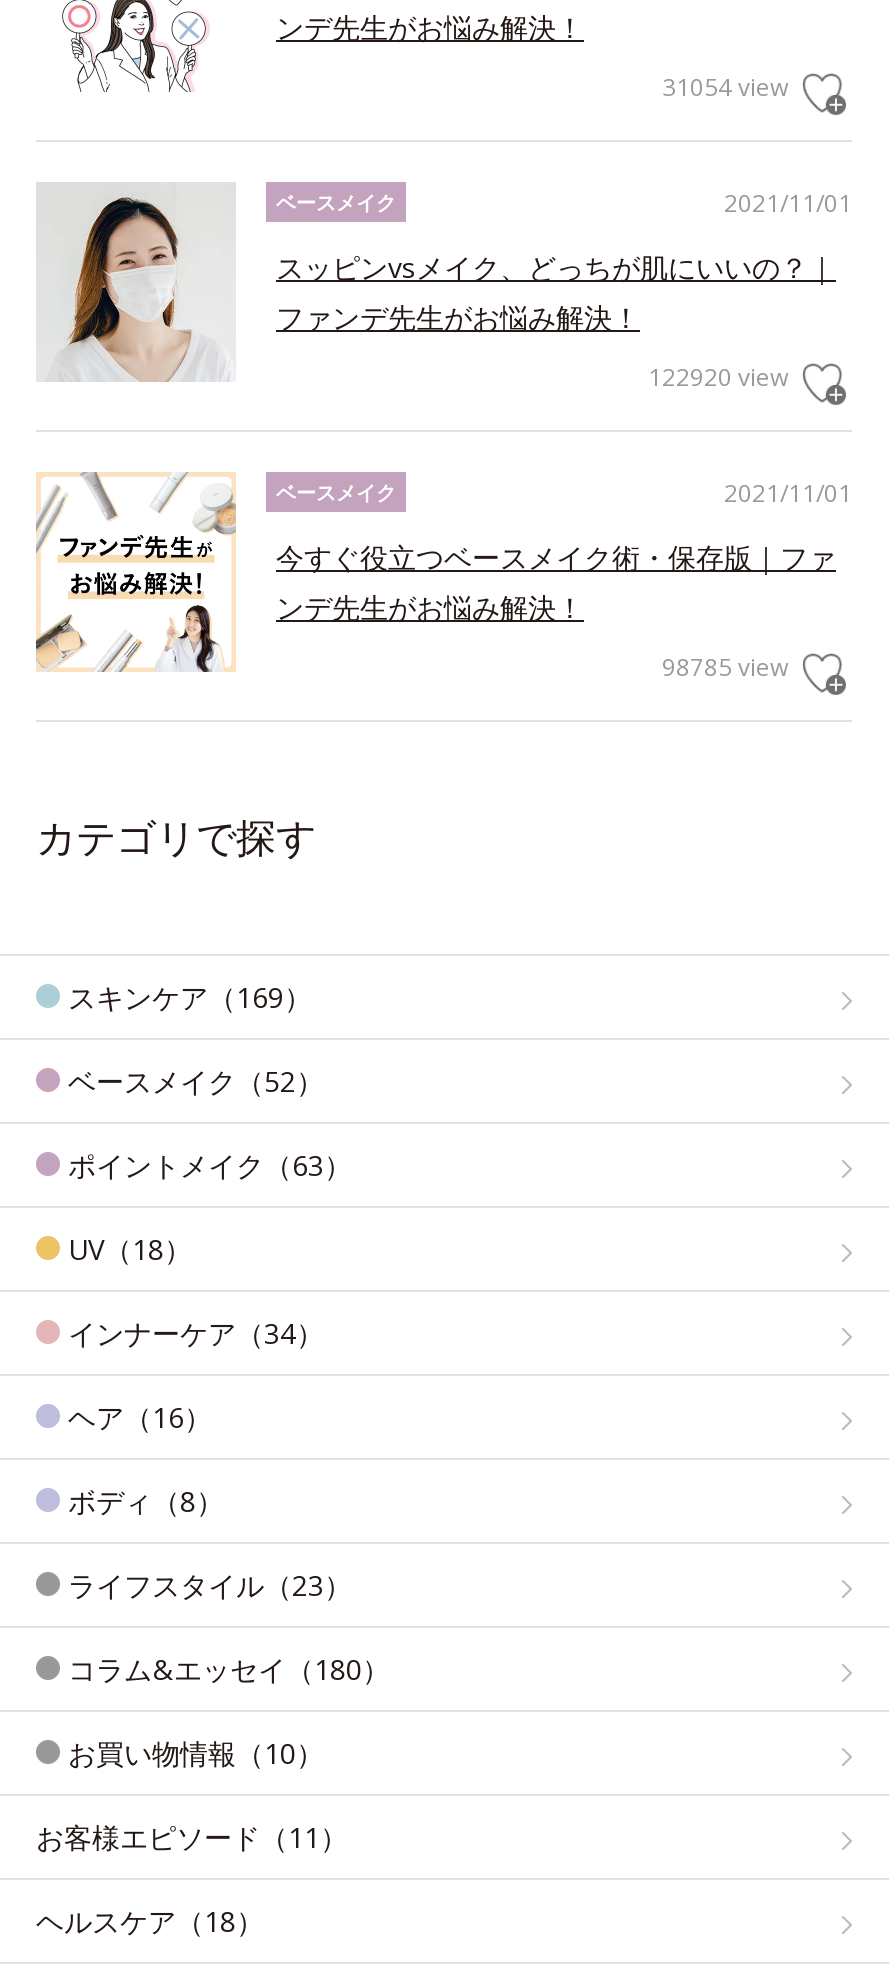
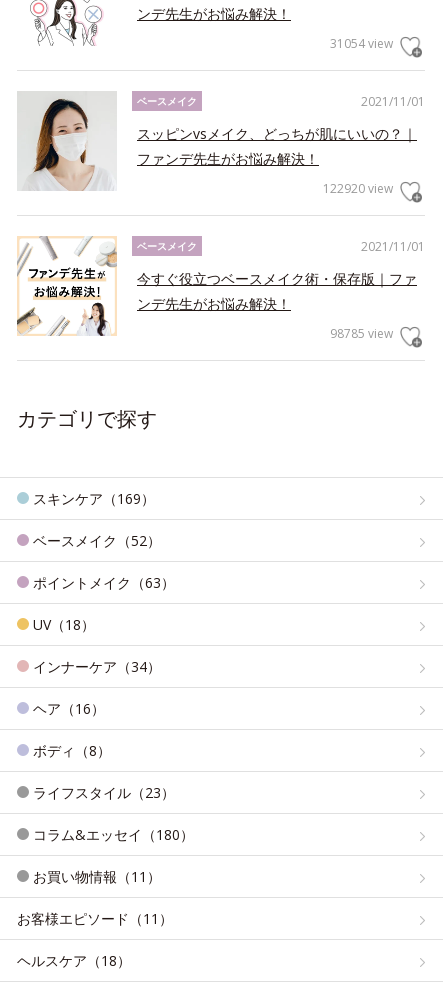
- お買い物情報（10）
+ お買い物情報（11）
